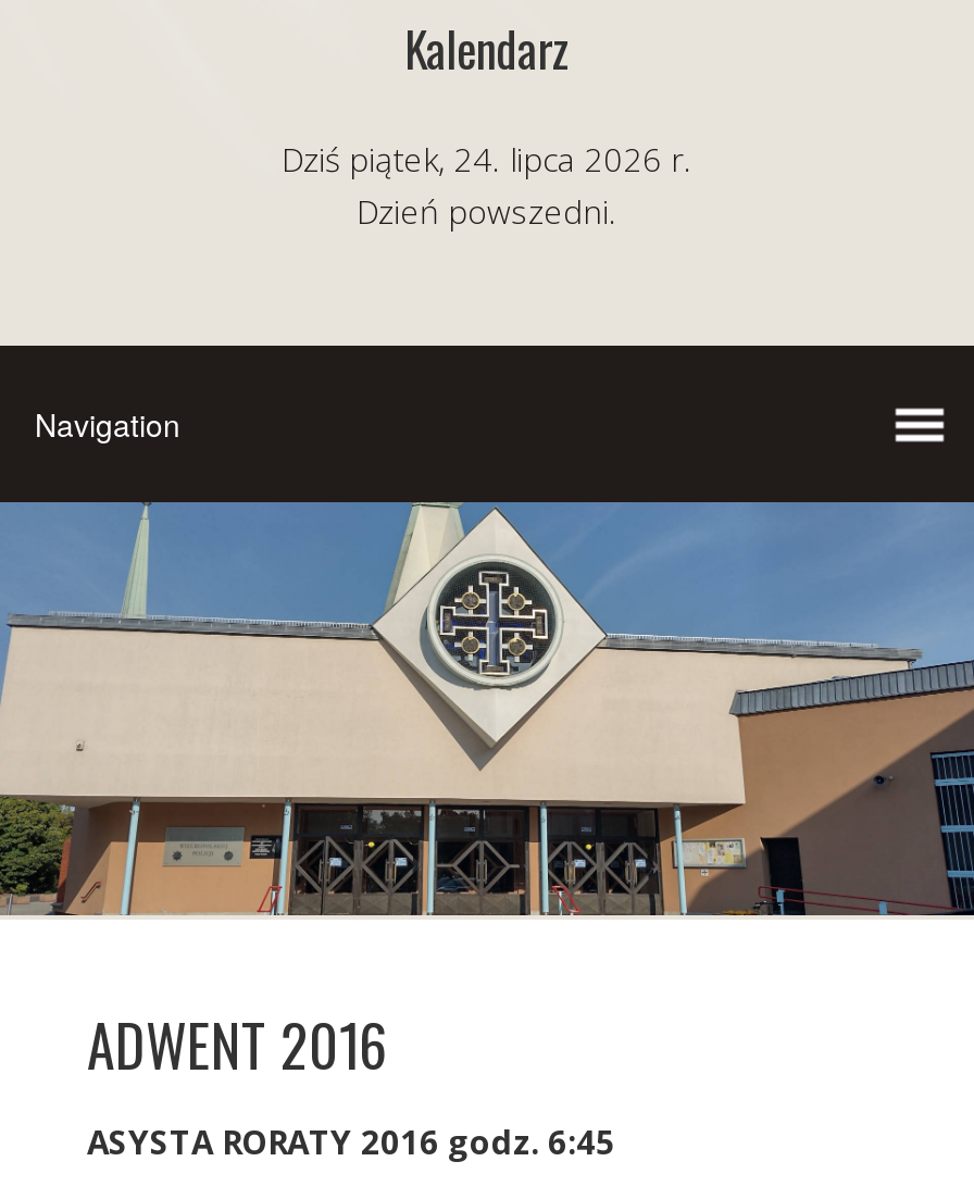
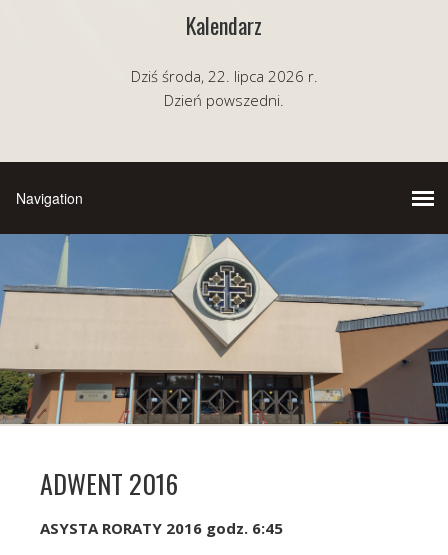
- Dziś piątek, 24. lipca 2026 r.
+ Dziś środa, 22. lipca 2026 r.
